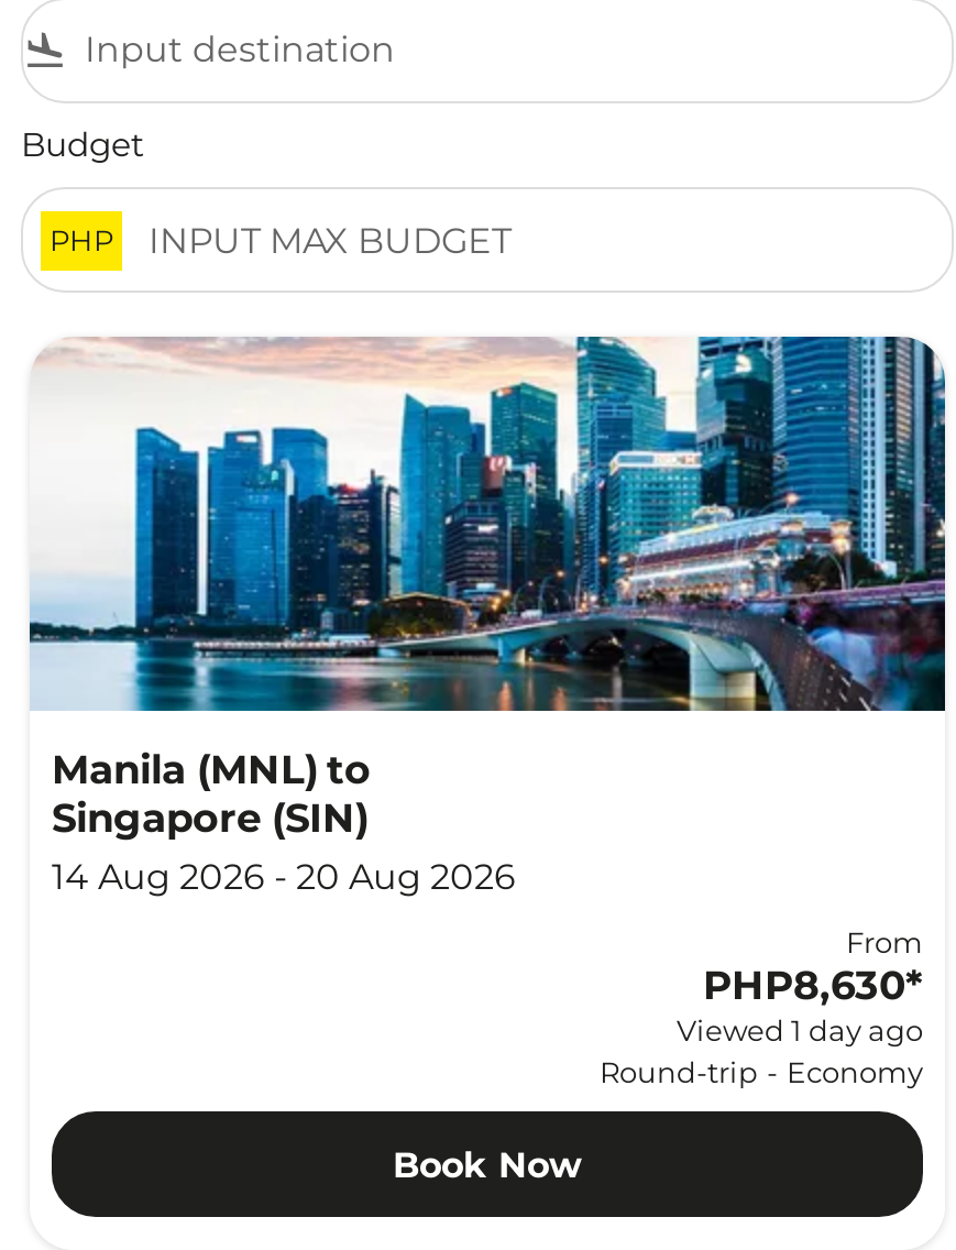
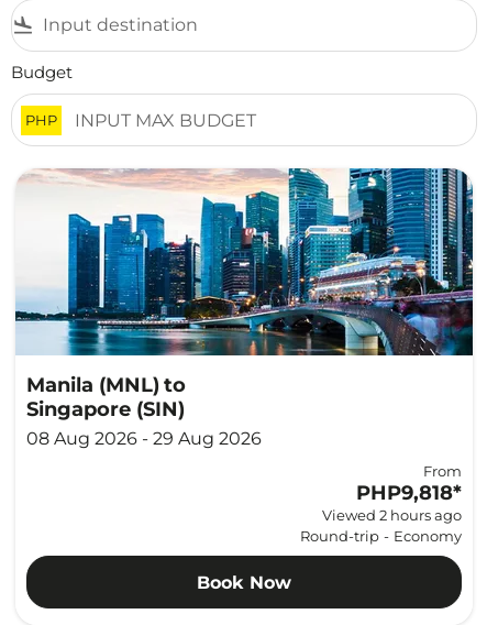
- 14 Aug 2026 - 20 Aug 2026
+ 08 Aug 2026 - 29 Aug 2026

- PHP8,630*
- Viewed 1 day ago
+ PHP9,818*
+ Viewed 2 hours ago
